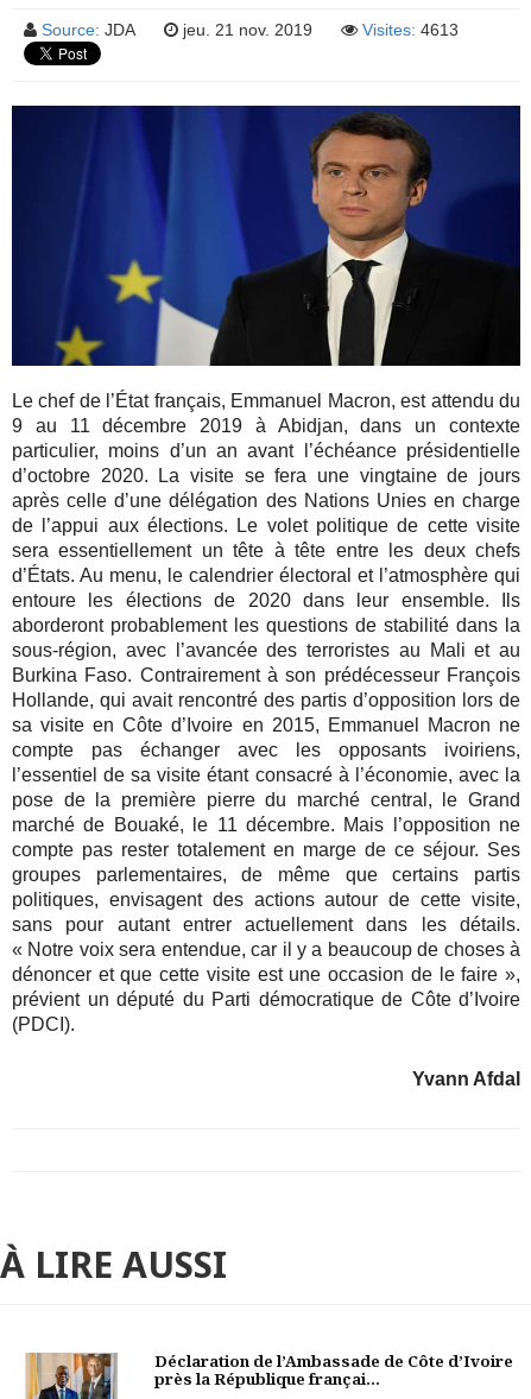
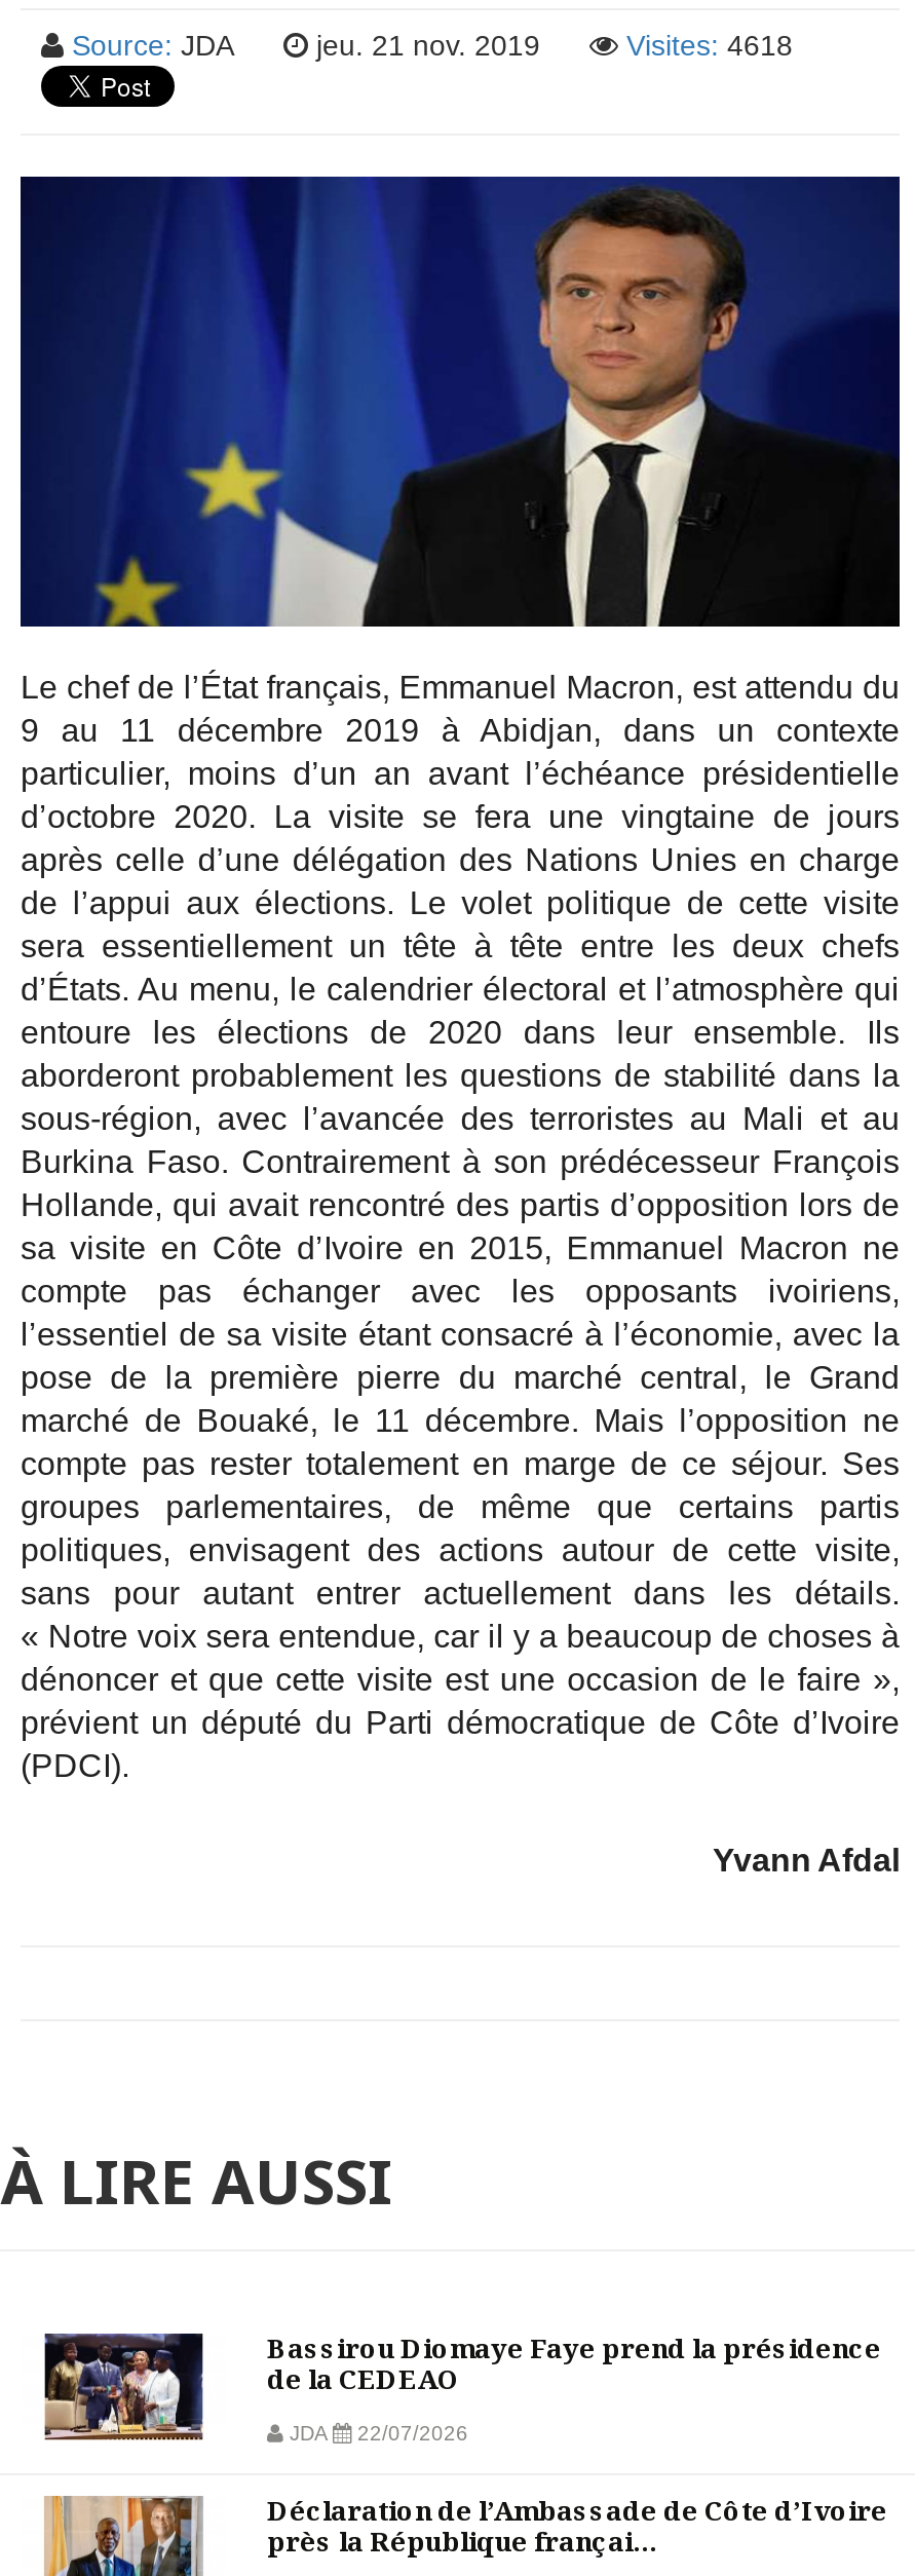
- Visites: 4613
+ Visites: 4618

+ [image]
+ Bassirou Diomaye Faye prend la présidence
+ de la CEDEAO
+ JDA
+ 22/07/2026
